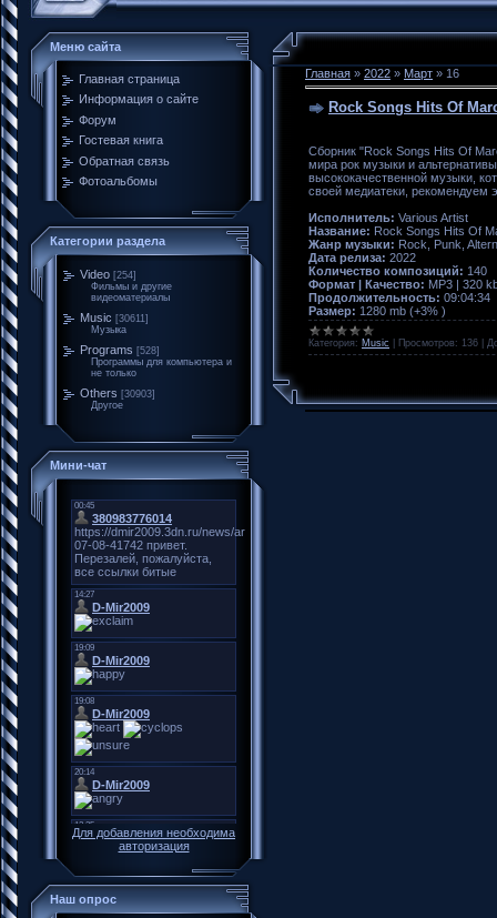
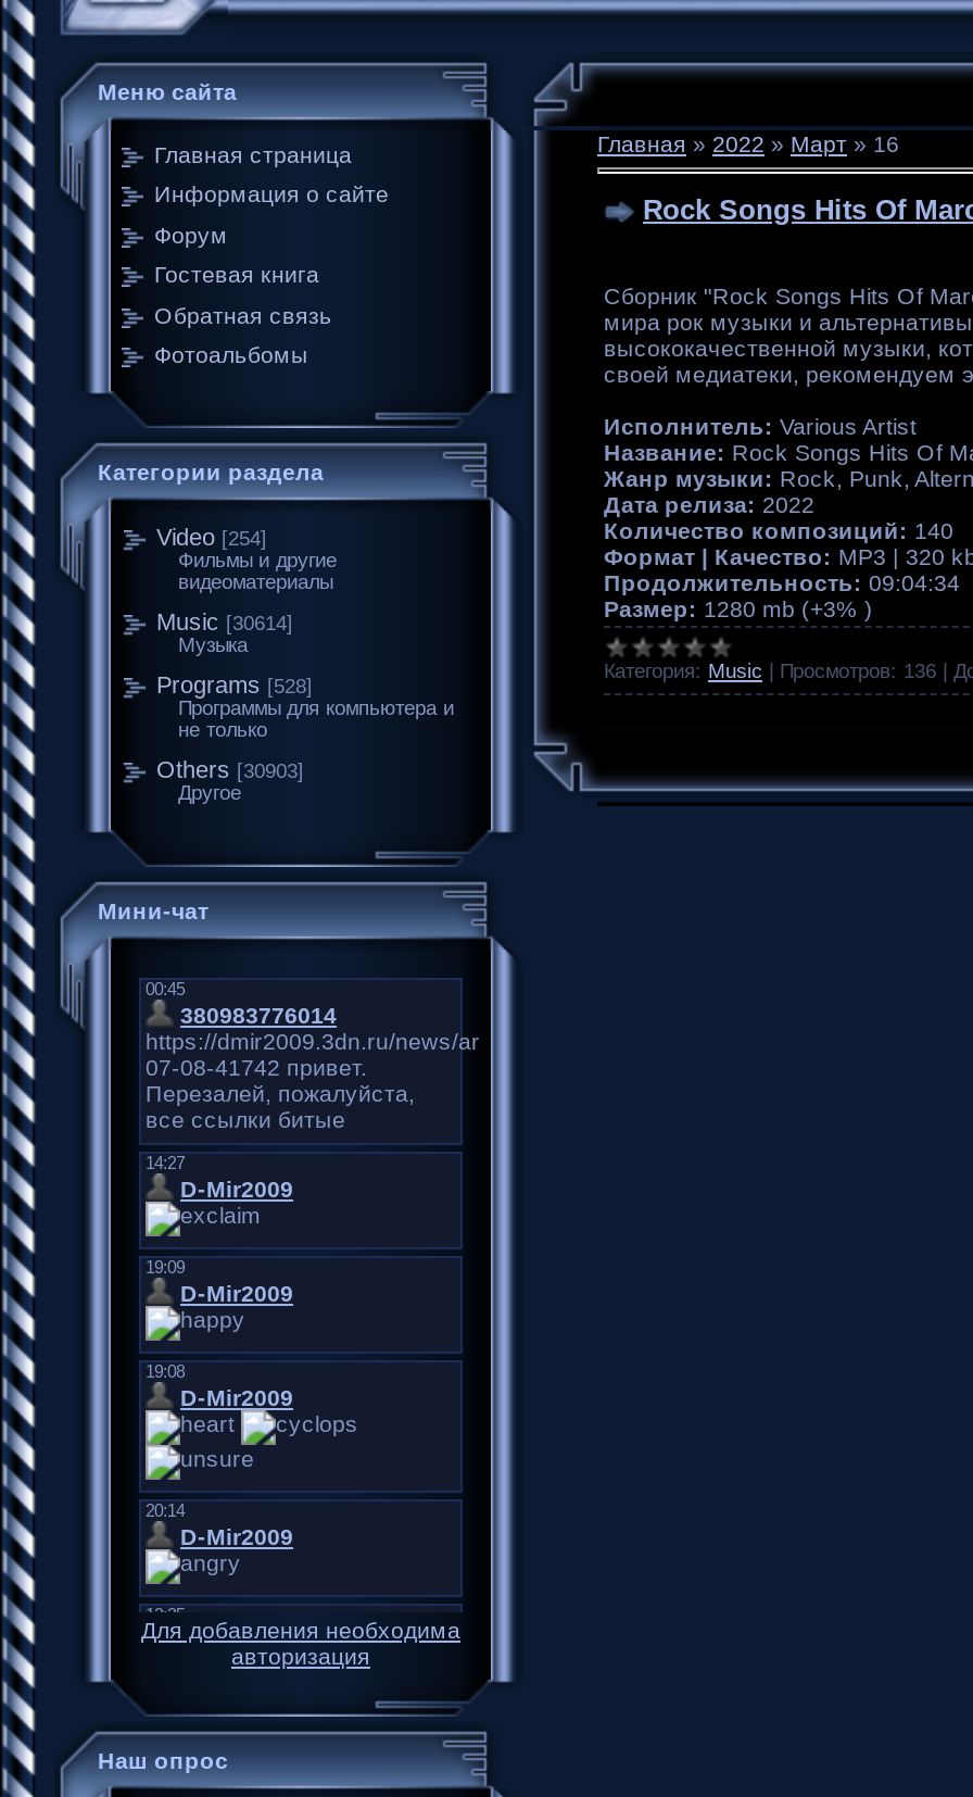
- Music [30611]
+ Music [30614]
